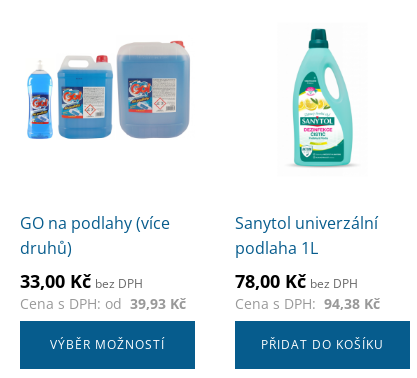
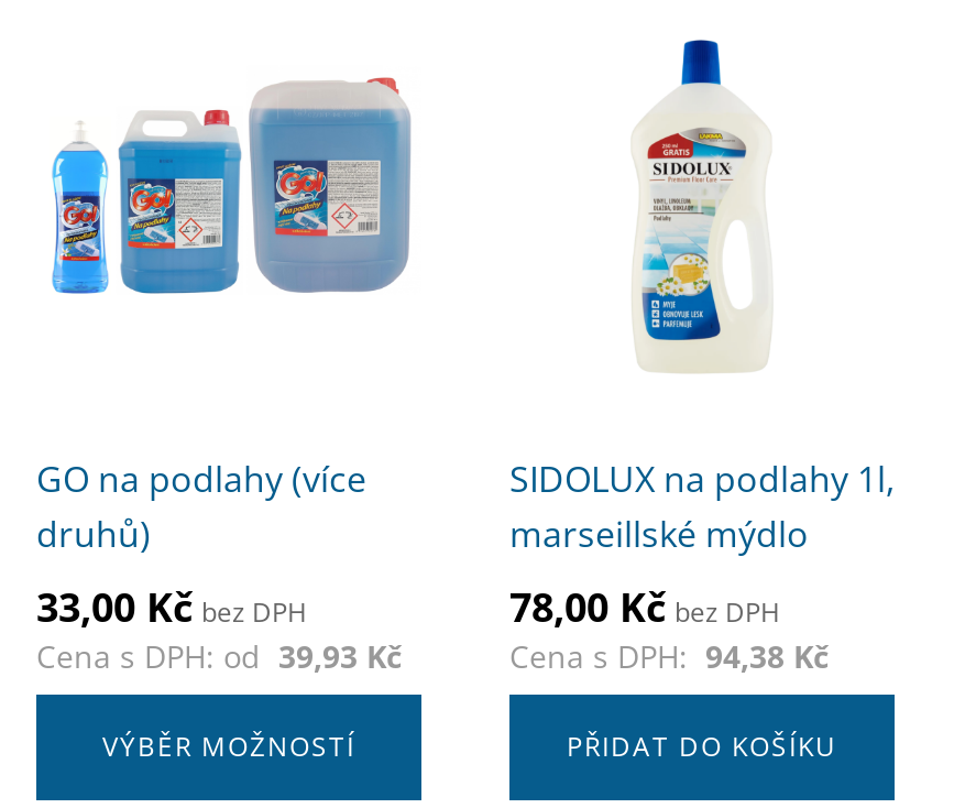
- [image]
- Sanytol univerzální
- podlaha 1L
+ [image]
+ SIDOLUX na podlahy 1l,
+ marseillské mýdlo
